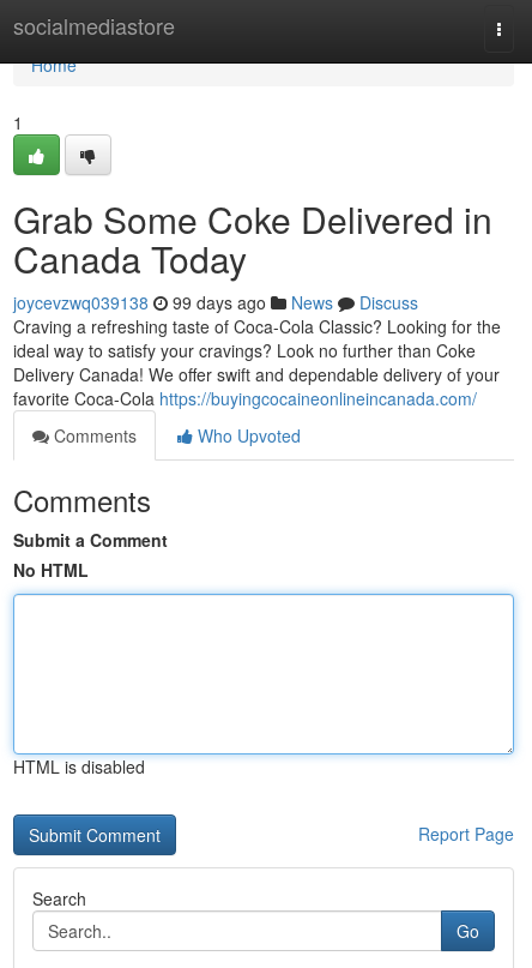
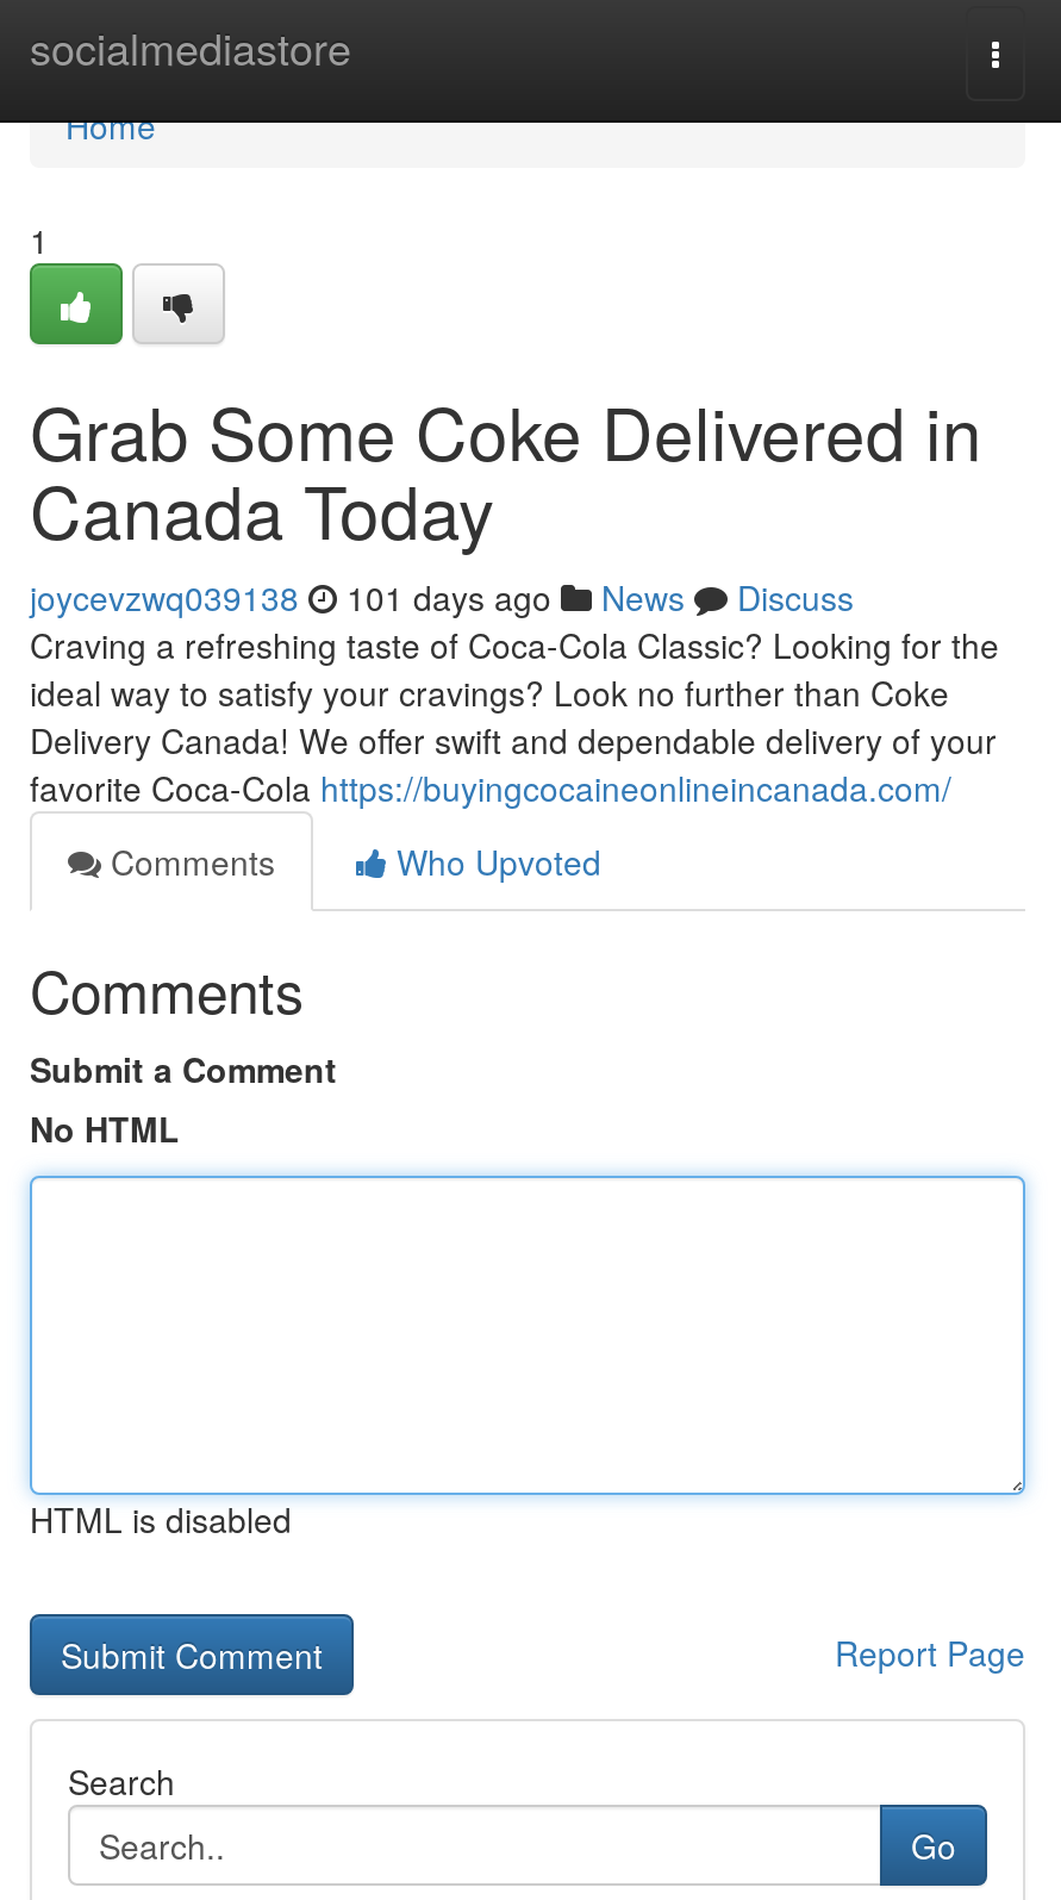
- joycevzwq039138 99 days ago News Discuss
+ joycevzwq039138 101 days ago News Discuss
